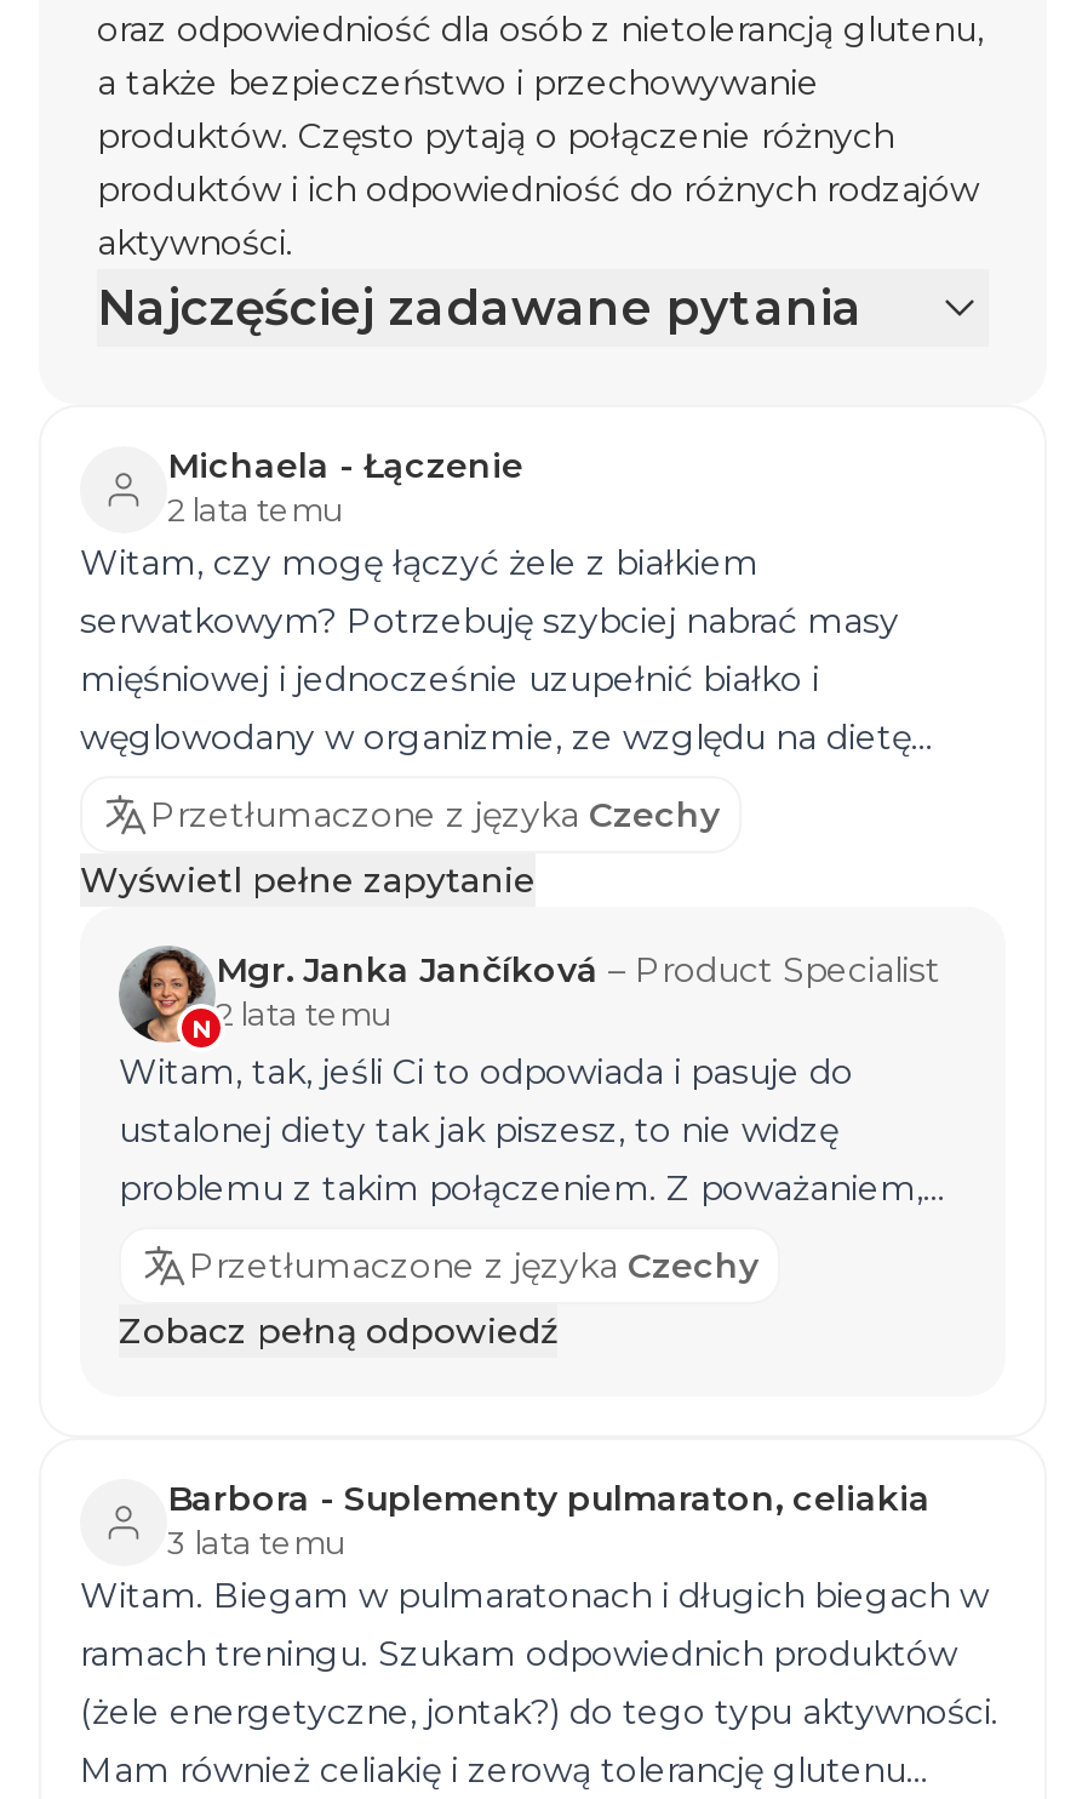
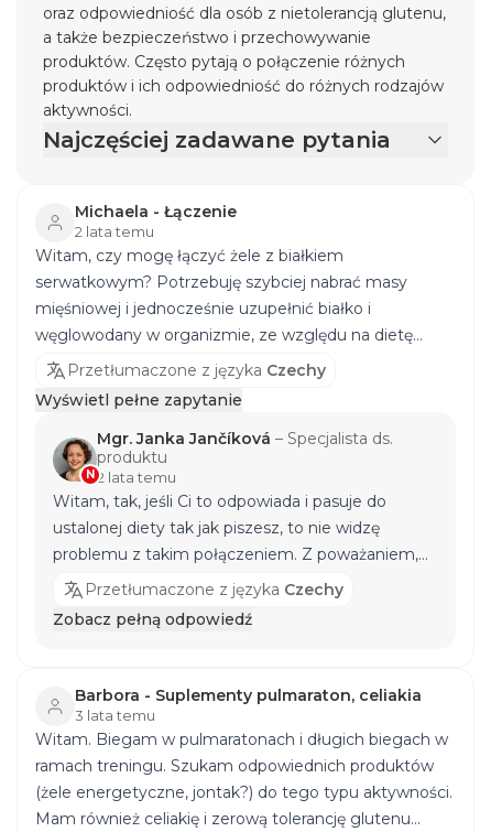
- Mgr. Janka Jančíková – Product Specialist
+ Mgr. Janka Jančíková – Specjalista ds.
+ produktu
